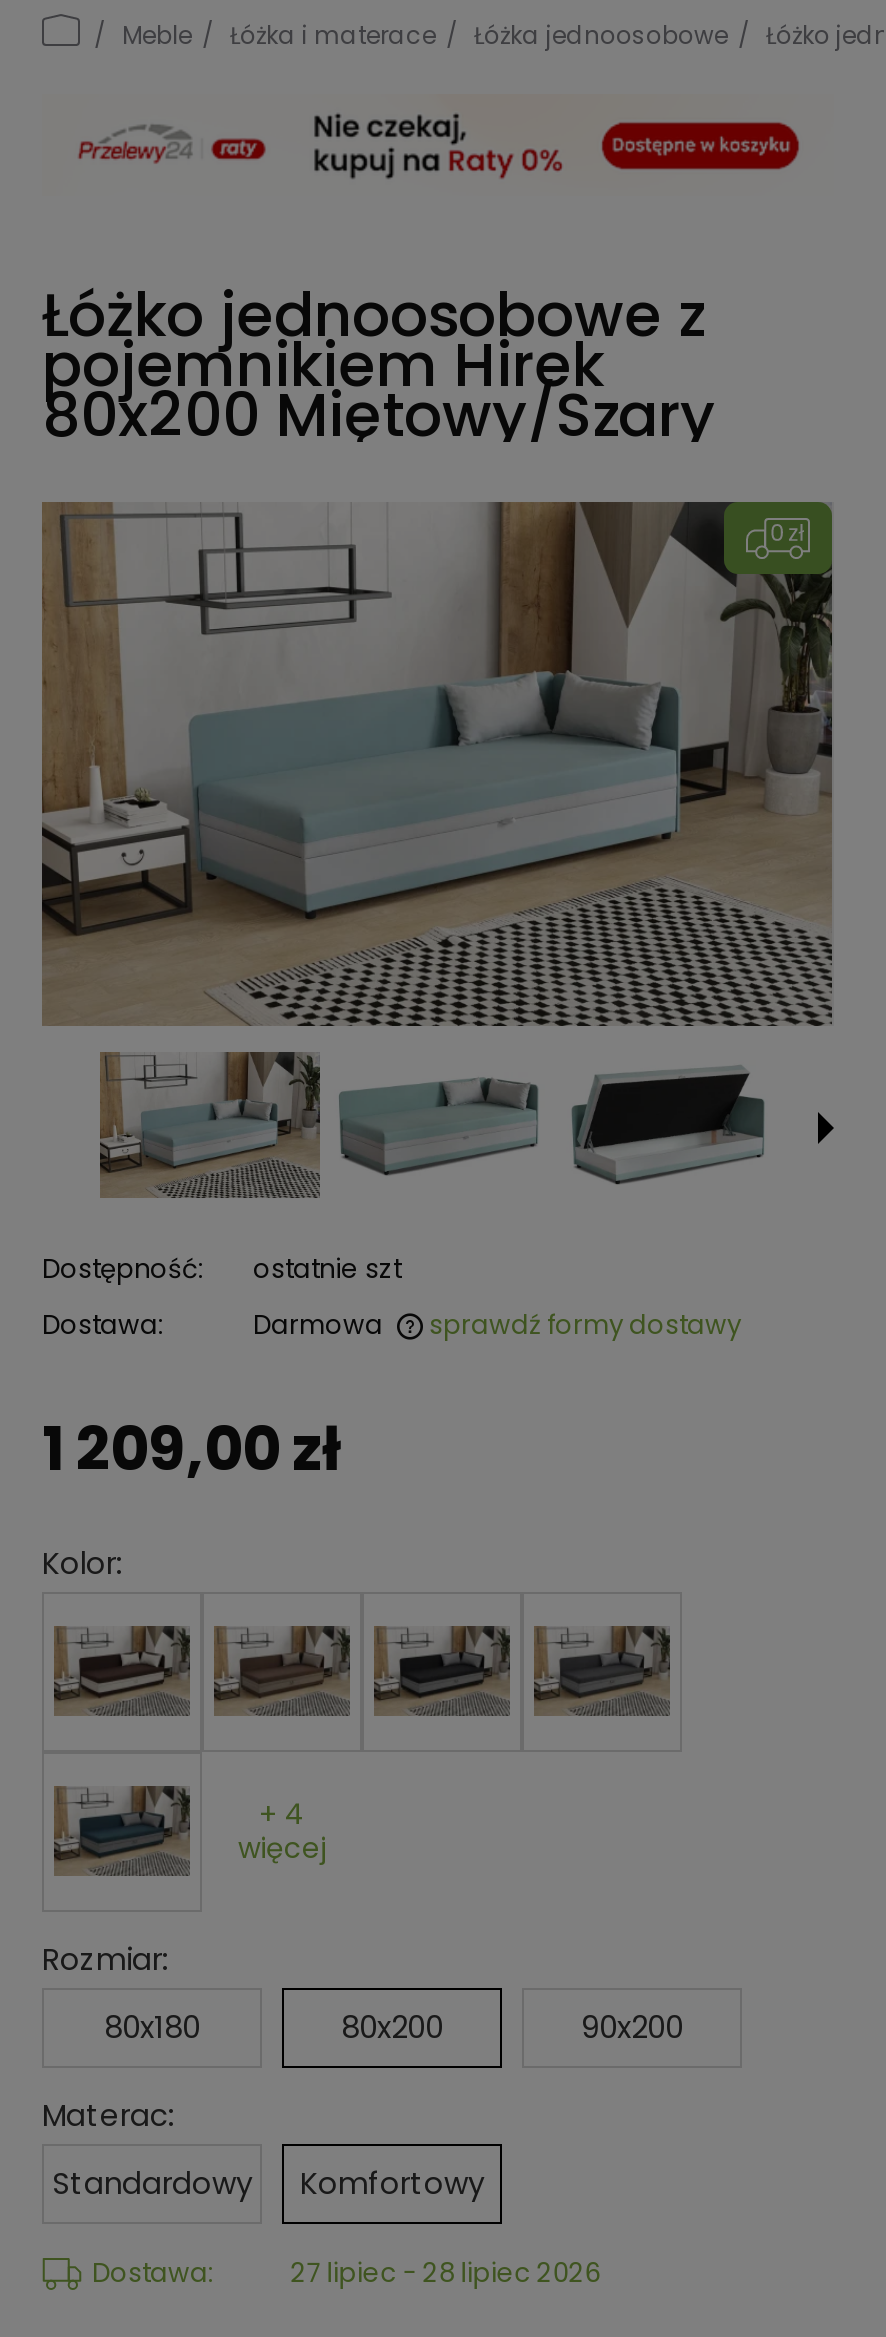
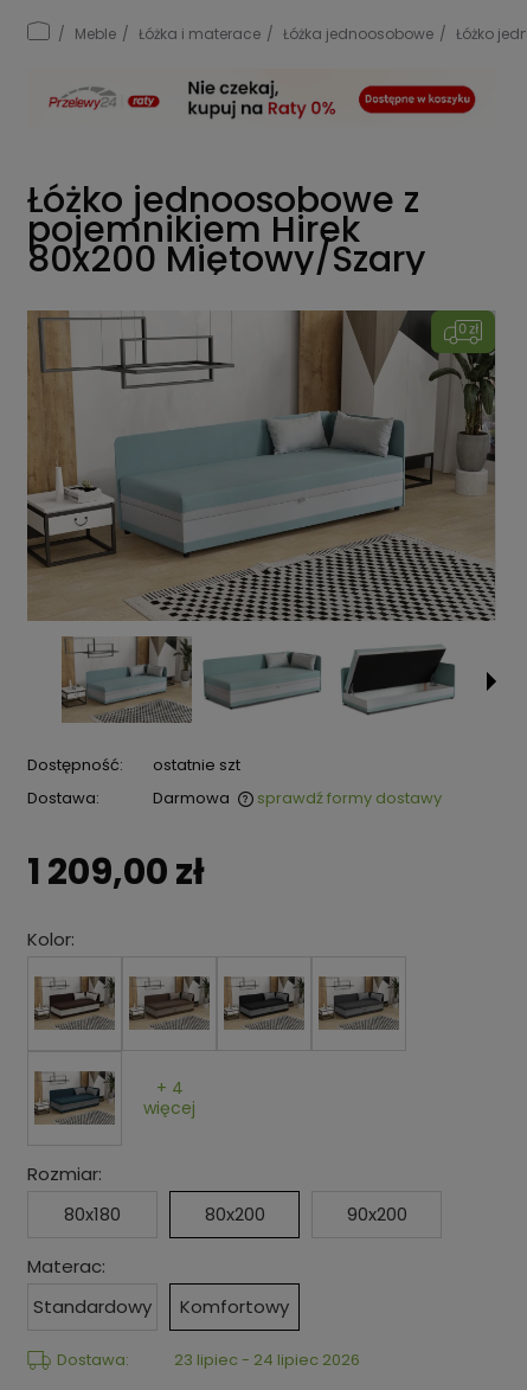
- 27 lipiec - 28 lipiec 2026
+ 23 lipiec - 24 lipiec 2026
